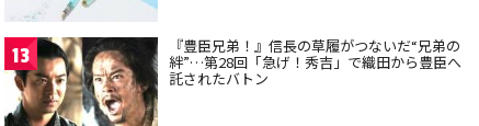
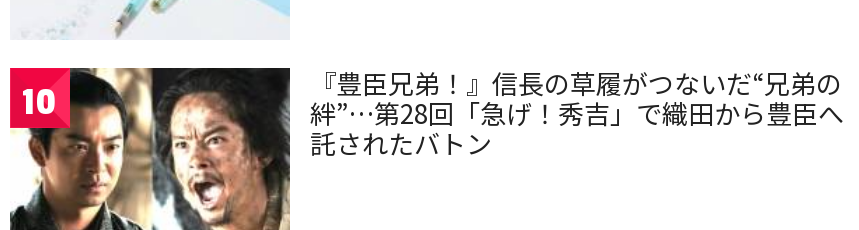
- 13
+ 10
